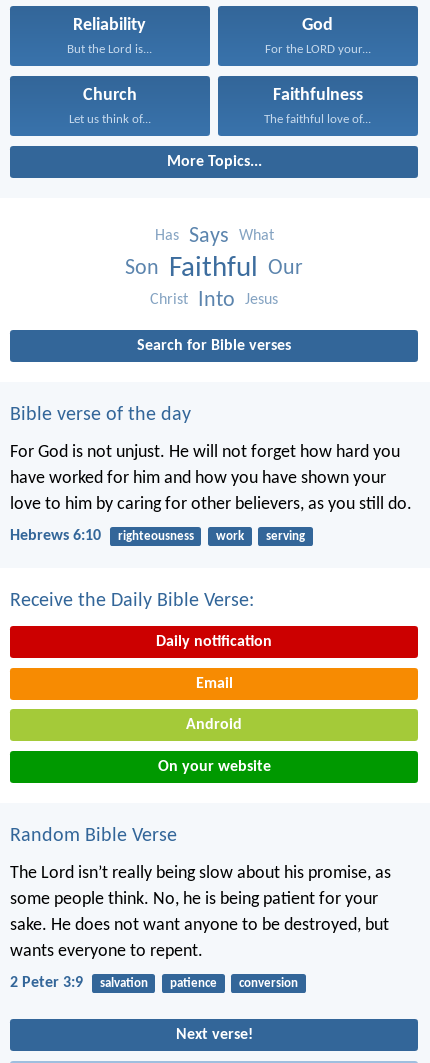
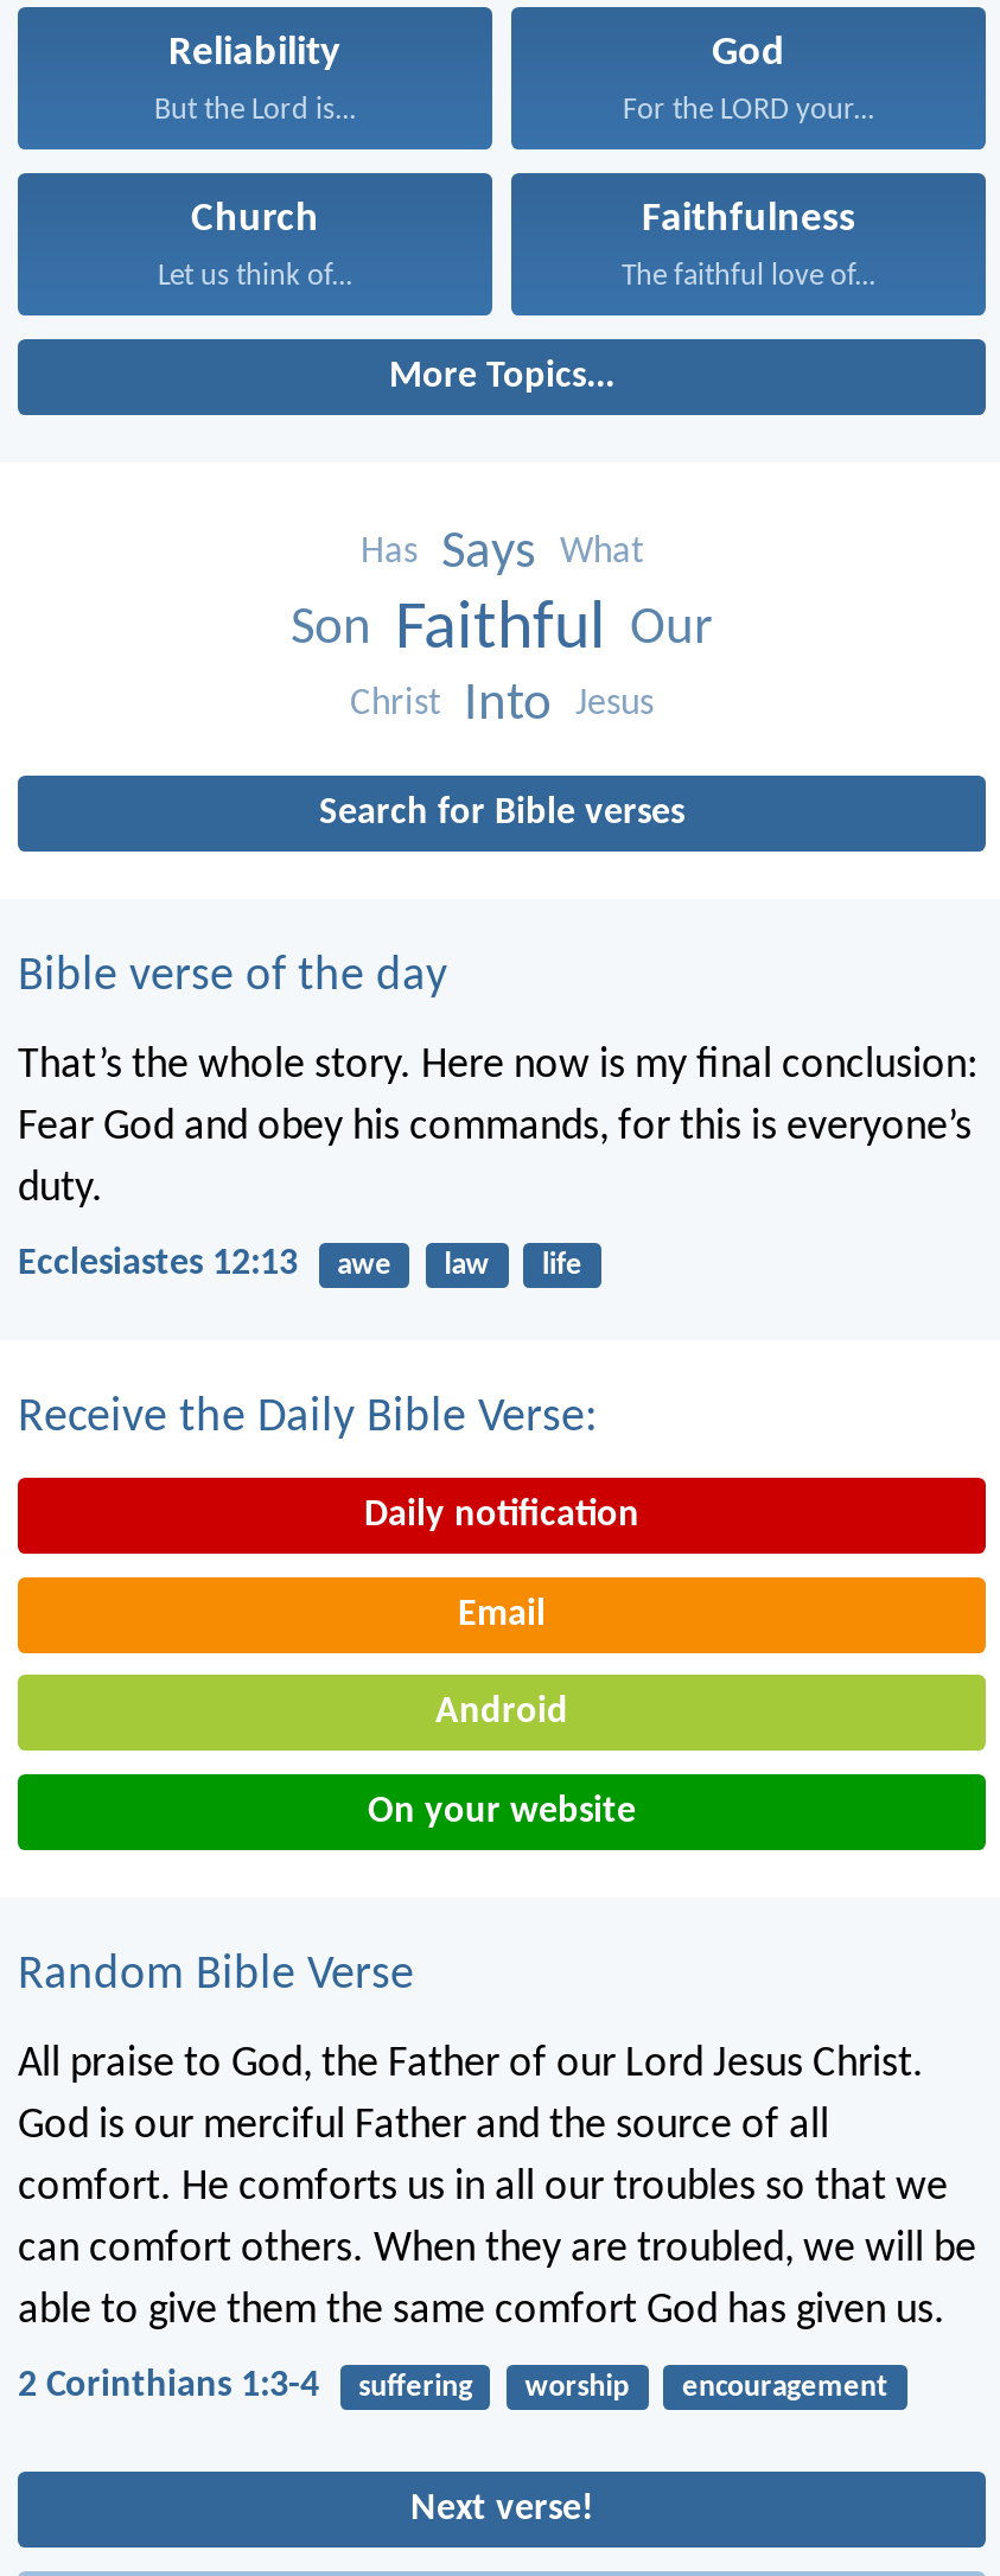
- For God is not unjust. He will not forget how hard you
- have worked for him and how you have shown your
- love to him by caring for other believers, as you still do.
+ That’s the whole story. Here now is my final conclusion:
+ Fear God and obey his commands, for this is everyone’s
+ duty.

- Hebrews 6:10
- righteousness
- work
- serving
+ Ecclesiastes 12:13
+ awe
+ law
+ life

- The Lord isn’t really being slow about his promise, as
- some people think. No, he is being patient for your
- sake. He does not want anyone to be destroyed, but
- wants everyone to repent.
+ All praise to God, the Father of our Lord Jesus Christ.
+ God is our merciful Father and the source of all
+ comfort. He comforts us in all our troubles so that we
+ can comfort others. When they are troubled, we will be
+ able to give them the same comfort God has given us.

- 2 Peter 3:9
- salvation
- patience
- conversion
+ 2 Corinthians 1:3-4
+ suffering
+ worship
+ encouragement
